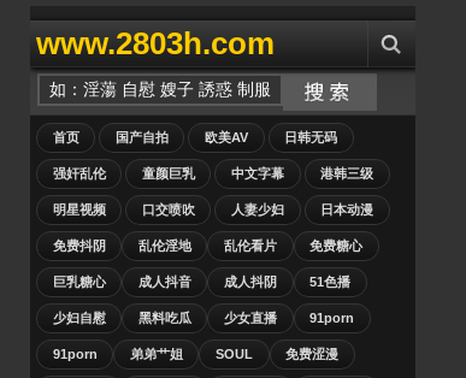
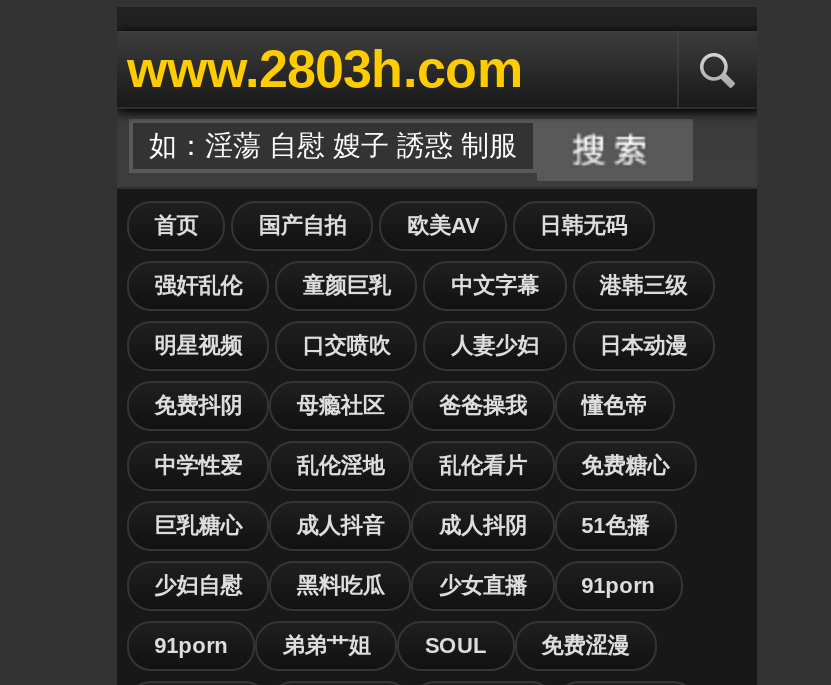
+ 母瘾社区
+ 爸爸操我
+ 懂色帝
+ 中学性爱
